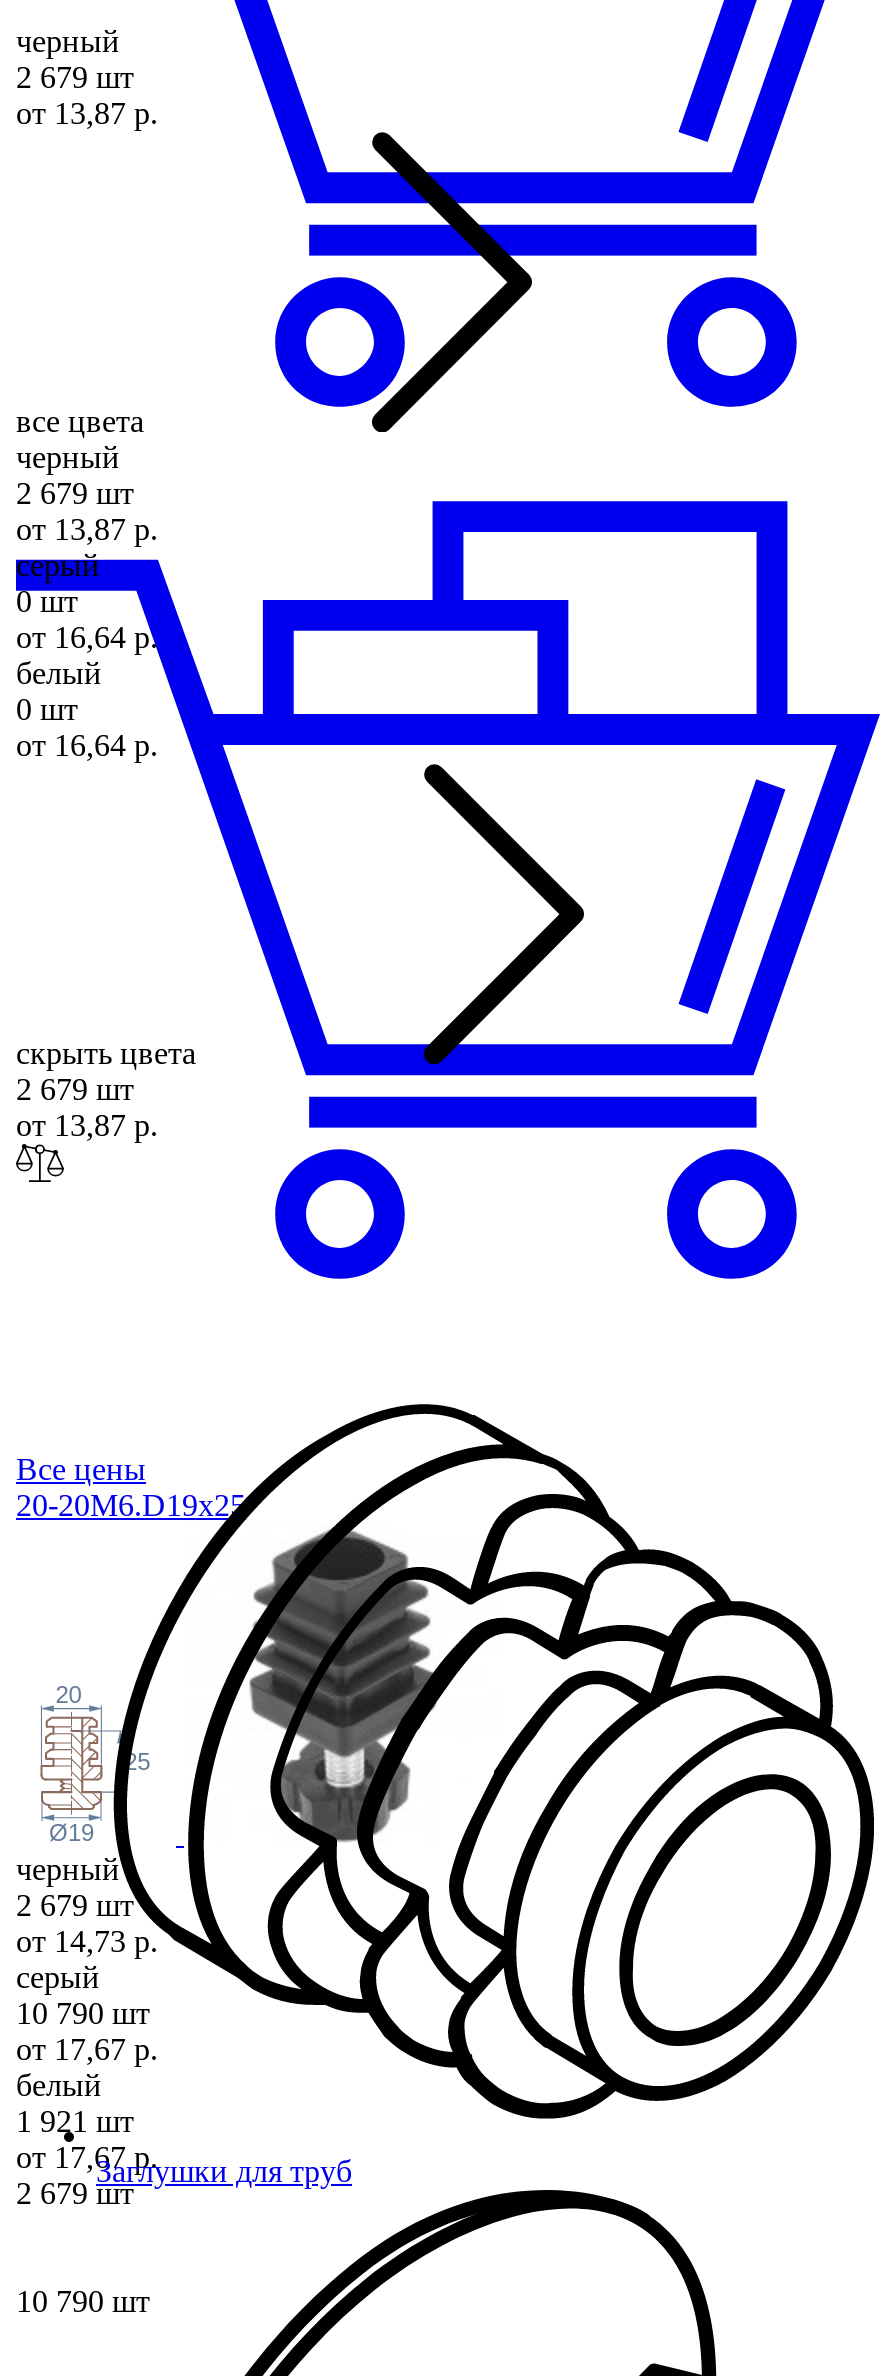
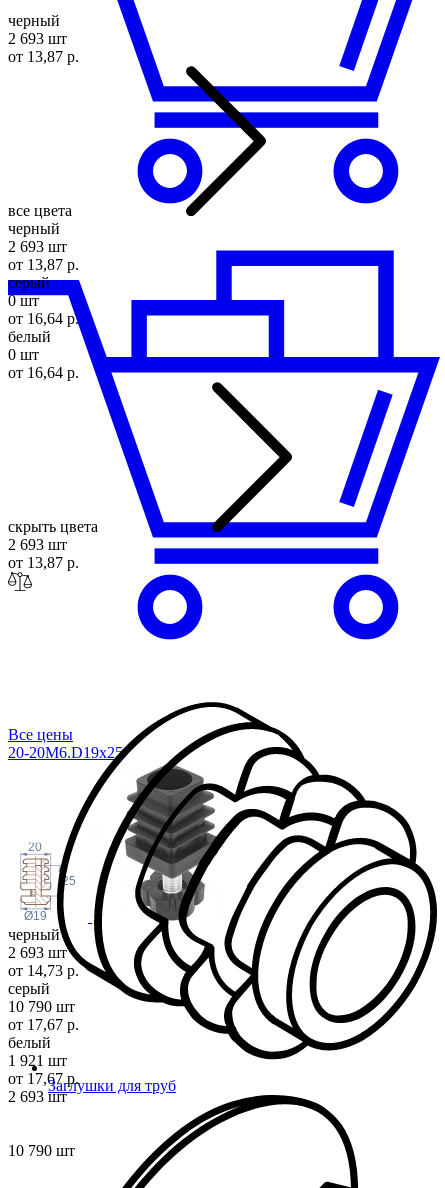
- 2 679 шт
+ 2 693 шт

- 2 679 шт
+ 2 693 шт

- 2 679 шт
+ 2 693 шт

- 2 679 шт
+ 2 693 шт

- 2 679 шт
+ 2 693 шт
